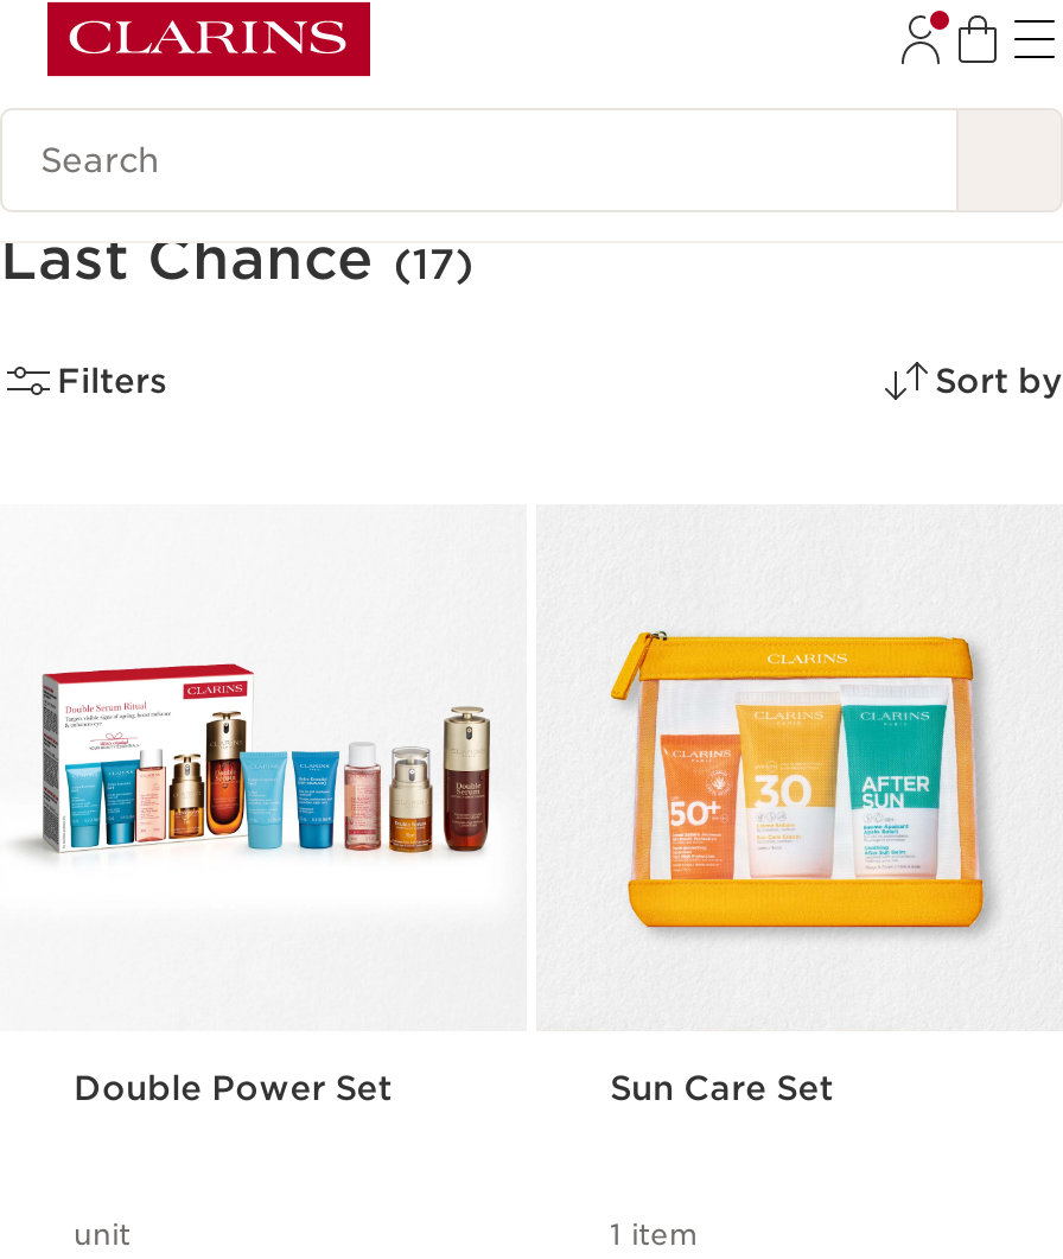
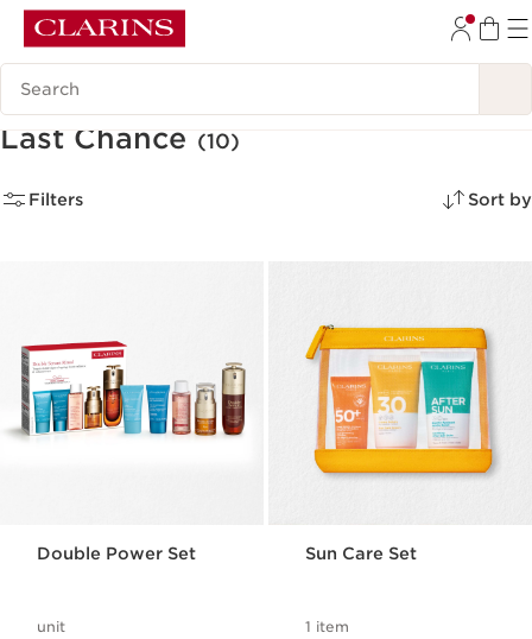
- Last Chance (17)
+ Last Chance (10)
